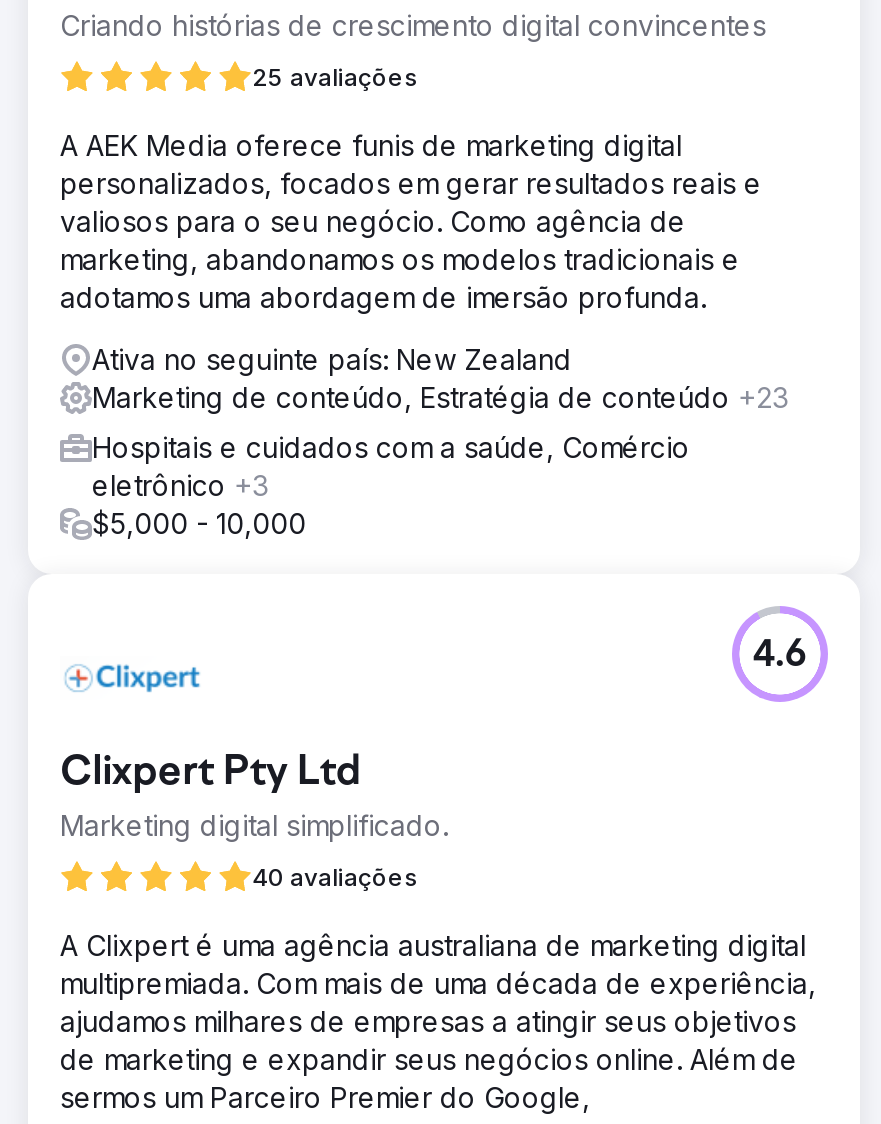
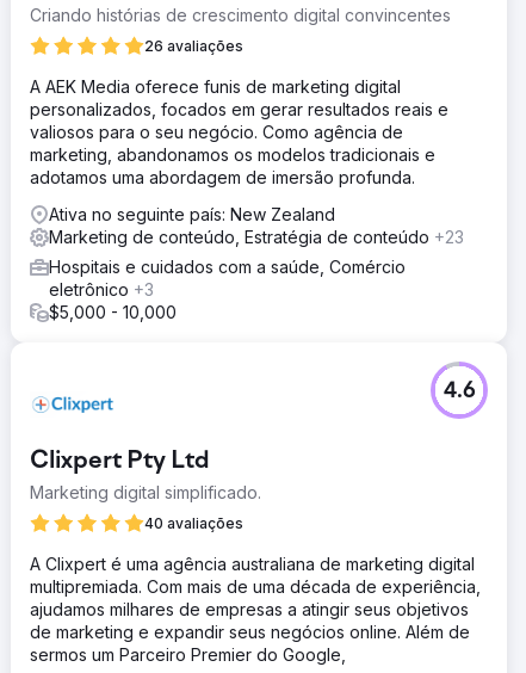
- 25 avaliações
+ 26 avaliações
